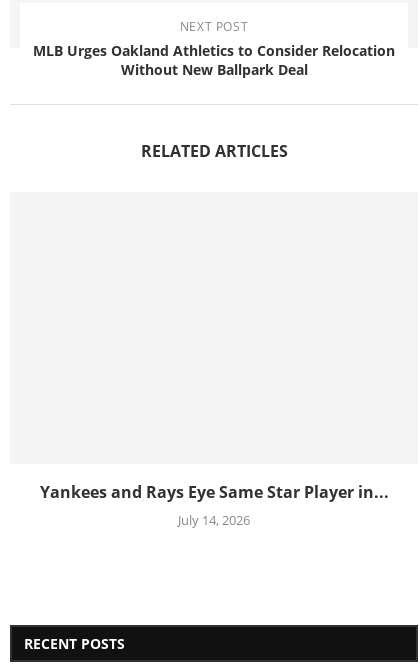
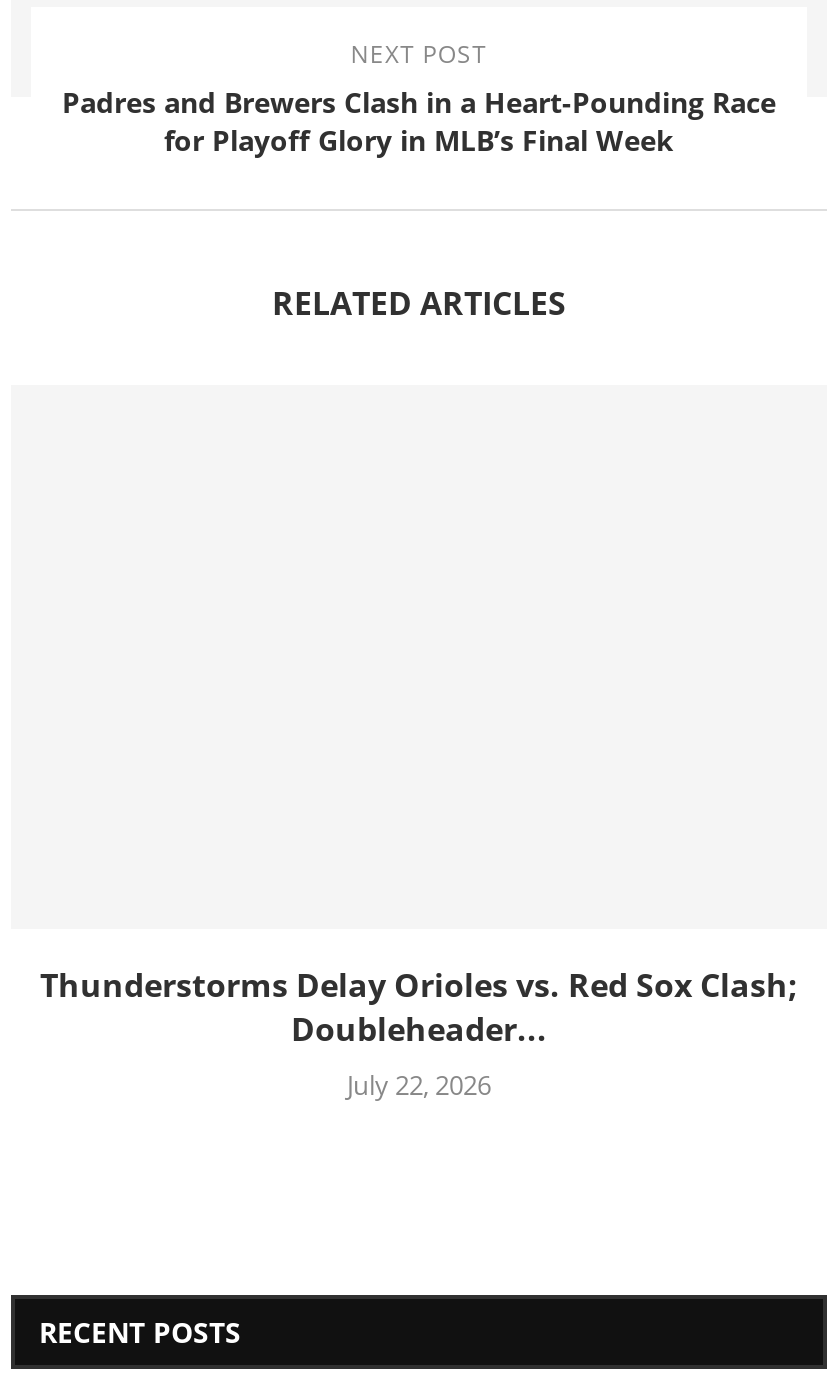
- MLB Urges Oakland Athletics to Consider Relocation
- Without New Ballpark Deal
+ Padres and Brewers Clash in a Heart-Pounding Race
+ for Playoff Glory in MLB’s Final Week

- Yankees and Rays Eye Same Star Player in...
- July 14, 2026
+ Thunderstorms Delay Orioles vs. Red Sox Clash;
+ Doubleheader...
+ July 22, 2026
